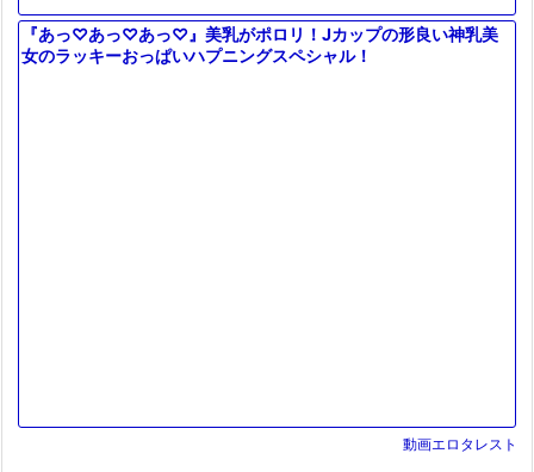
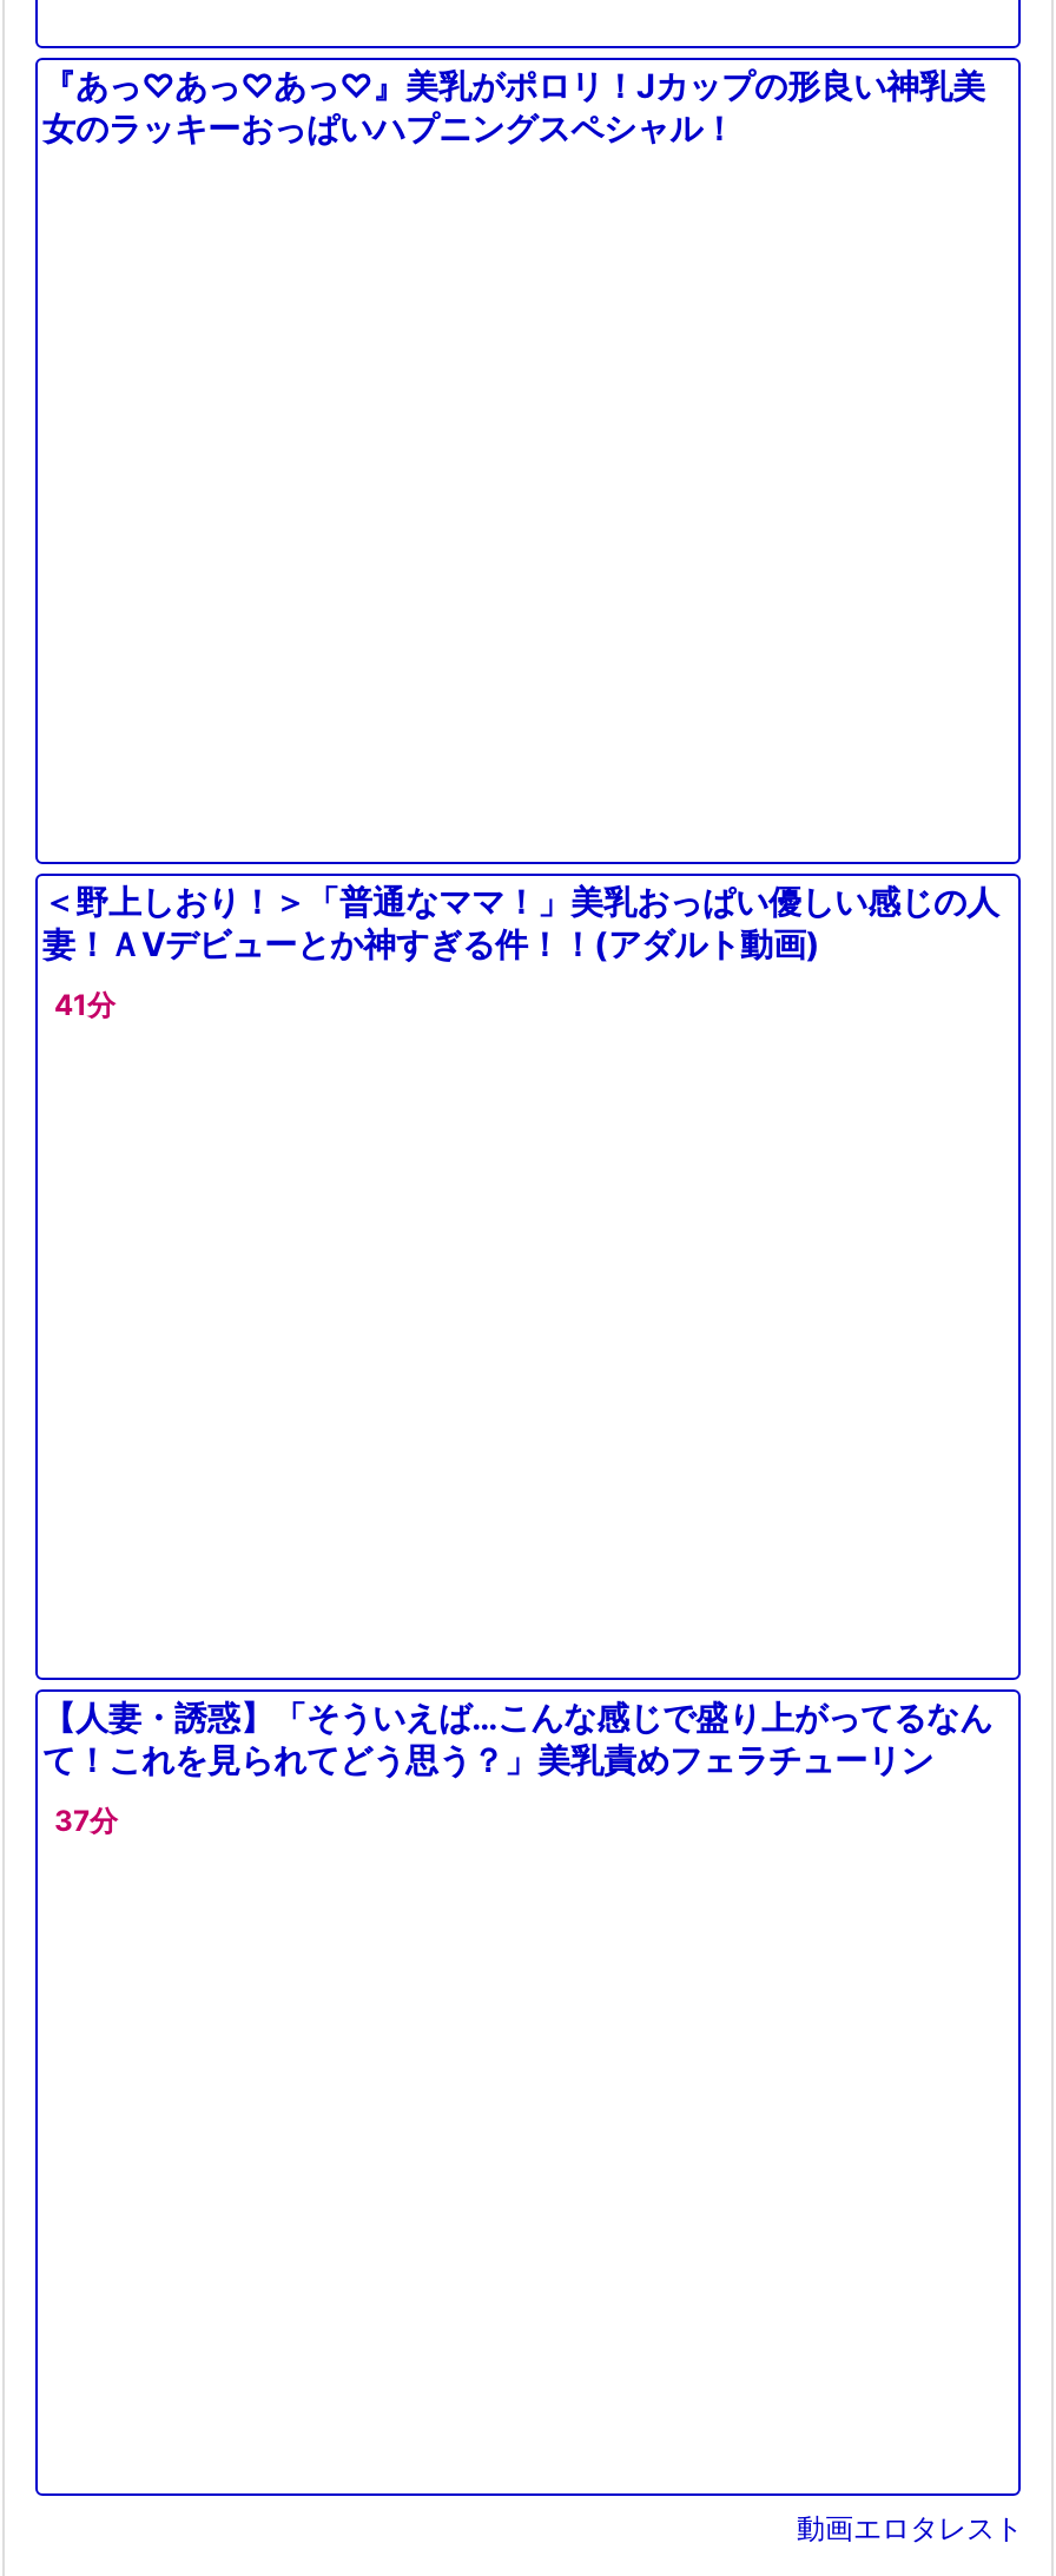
+ ＜野上しおり！＞「普通なママ！」美乳おっぱい優しい感じの人
+ 妻！ＡVデビューとか神すぎる件！！(アダルト動画)
+ 41分

+ 【人妻・誘惑】「そういえば…こんな感じで盛り上がってるなん
+ て！これを見られてどう思う？」美乳責めフェラチューリン
+ 37分
